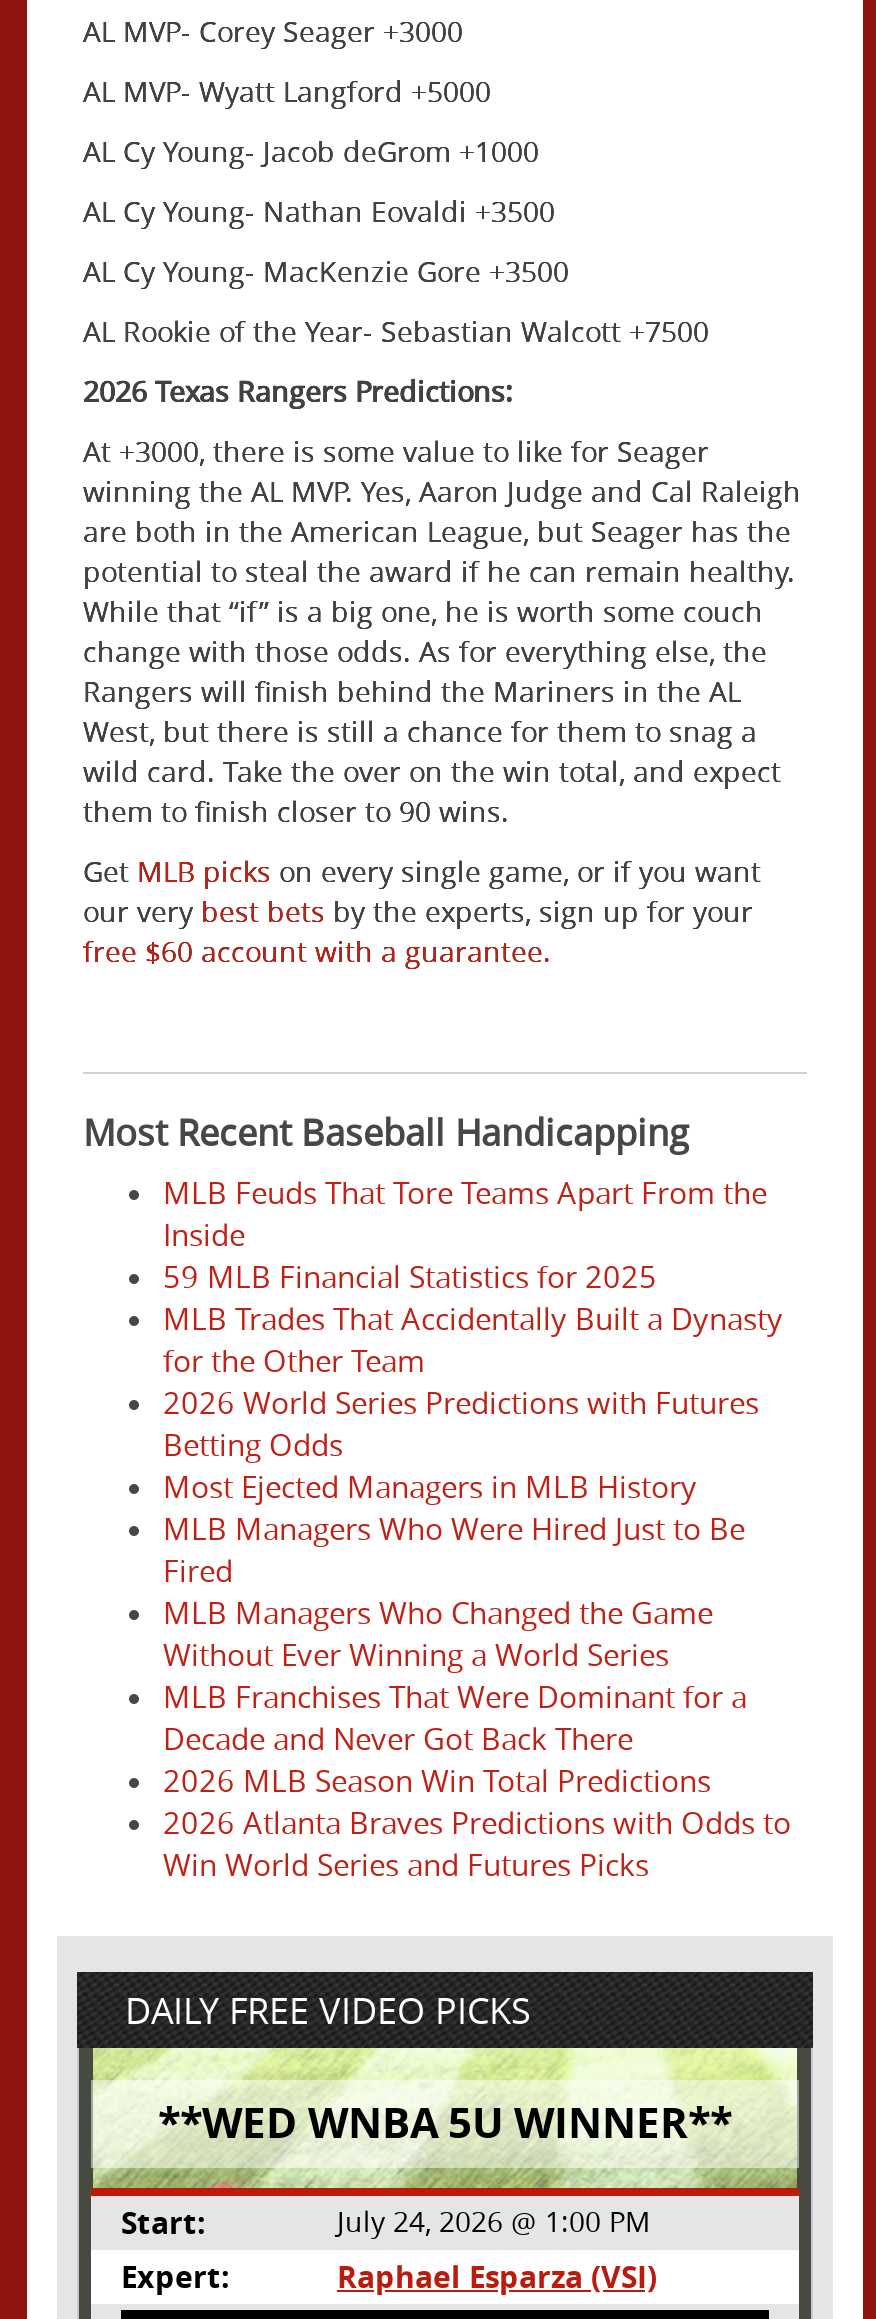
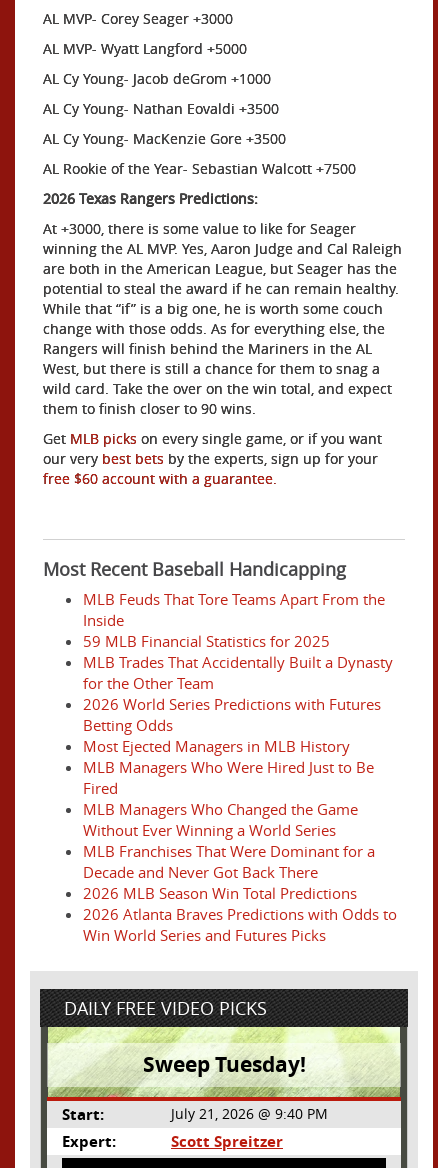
- **WED WNBA 5U WINNER**
+ Sweep Tuesday!

- July 24, 2026 @ 1:00 PM
+ July 21, 2026 @ 9:40 PM

- Raphael Esparza (VSI)
+ Scott Spreitzer
